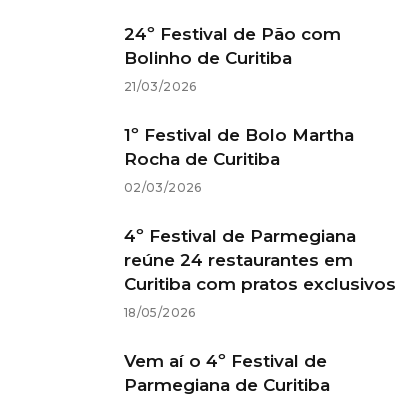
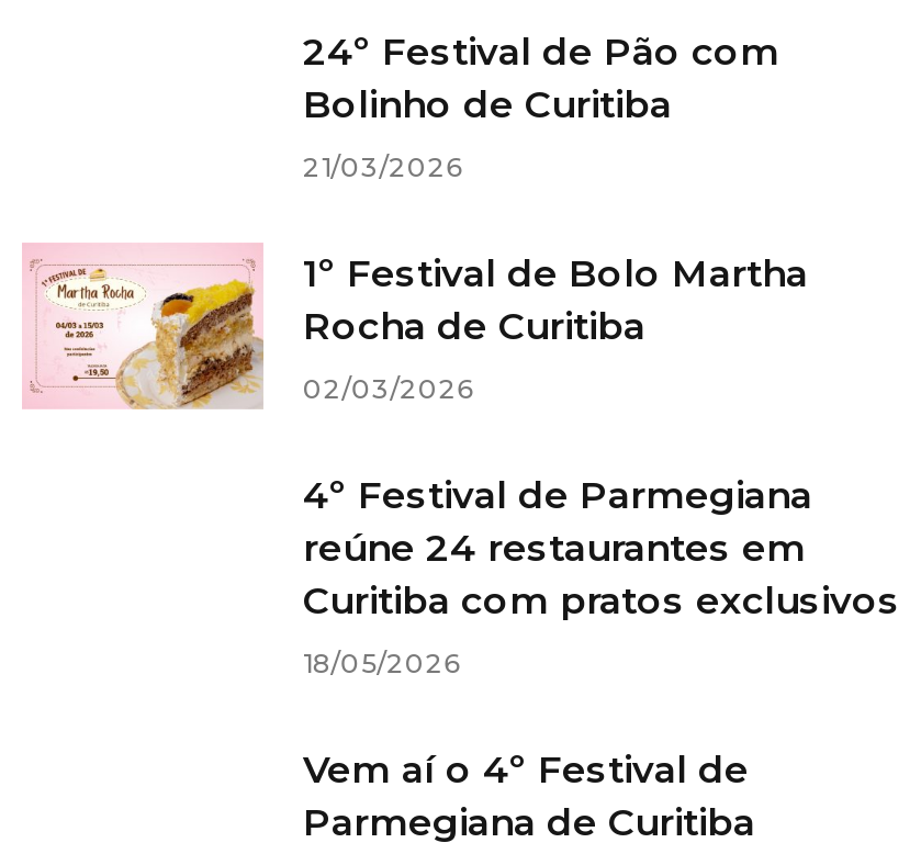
+ [image]
